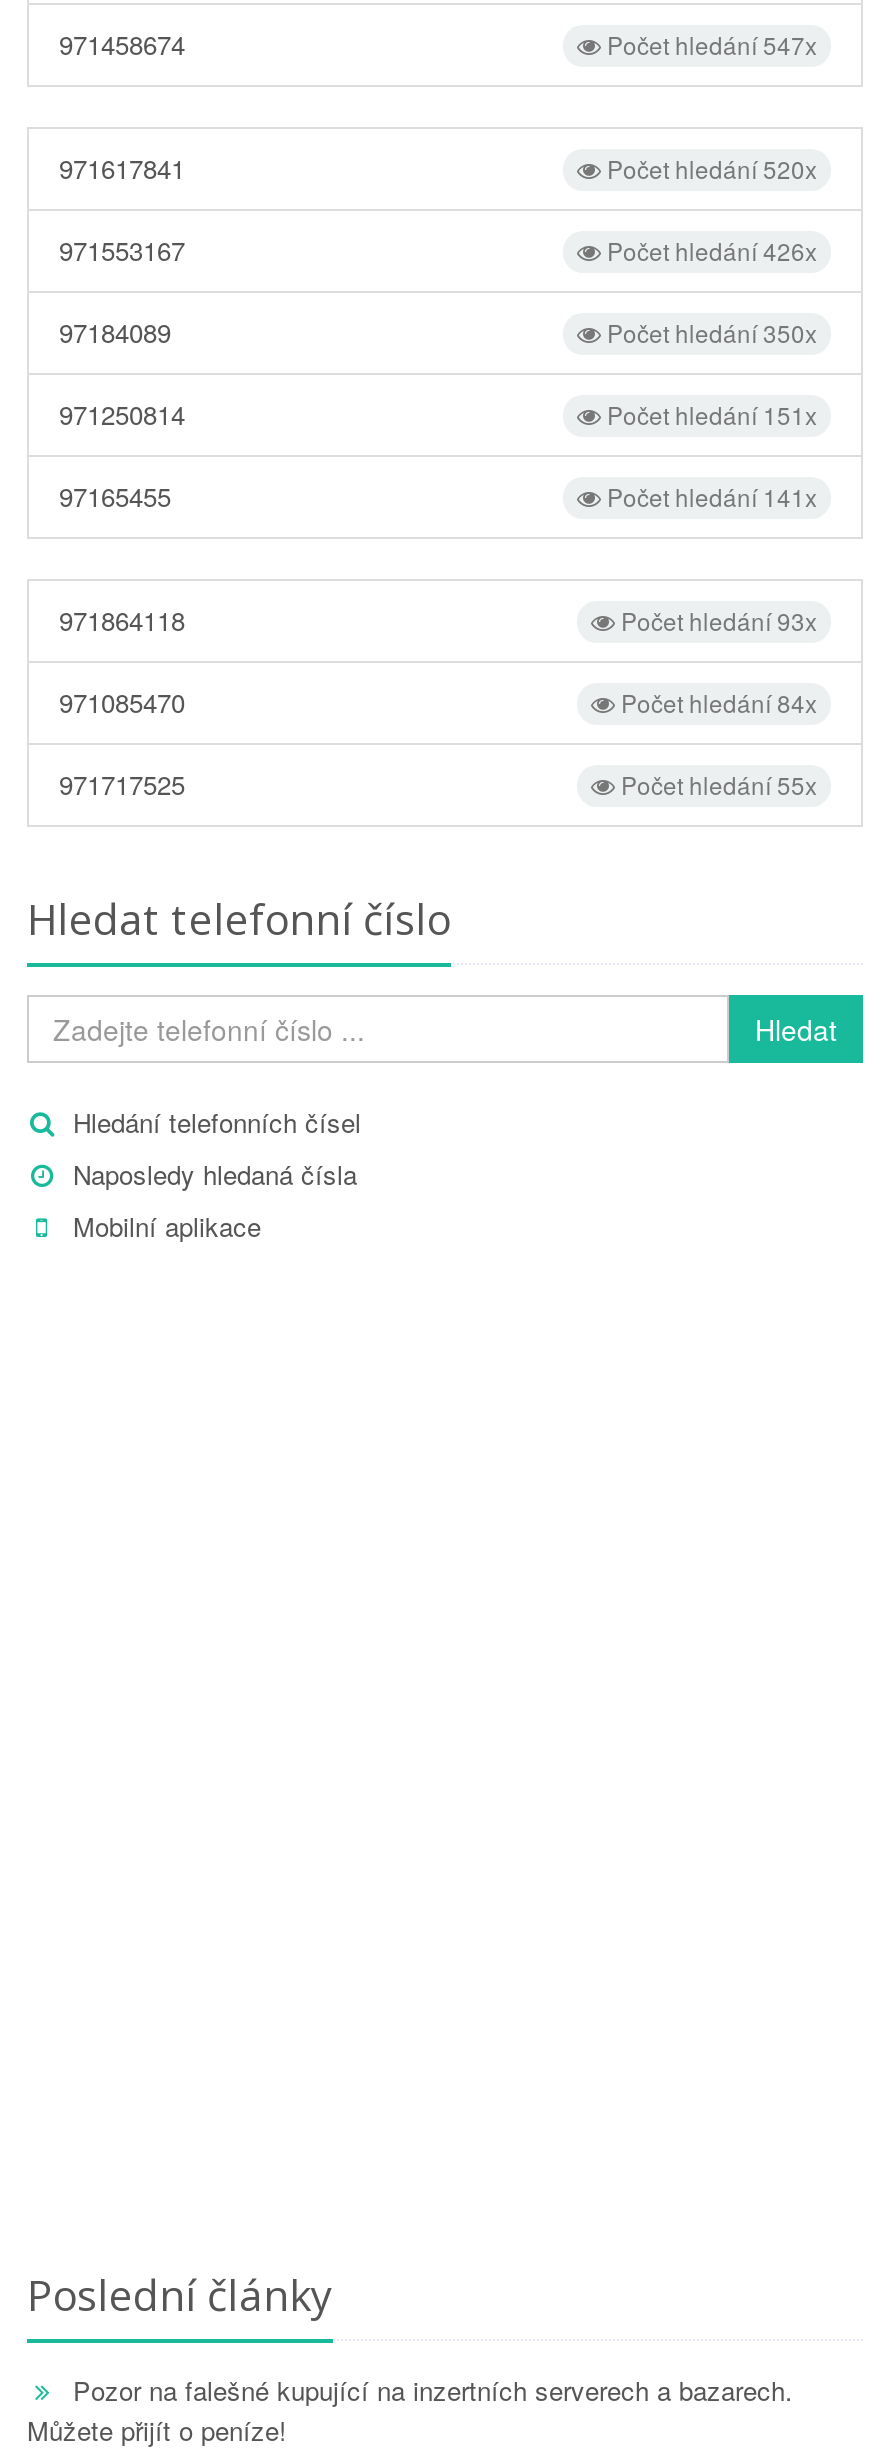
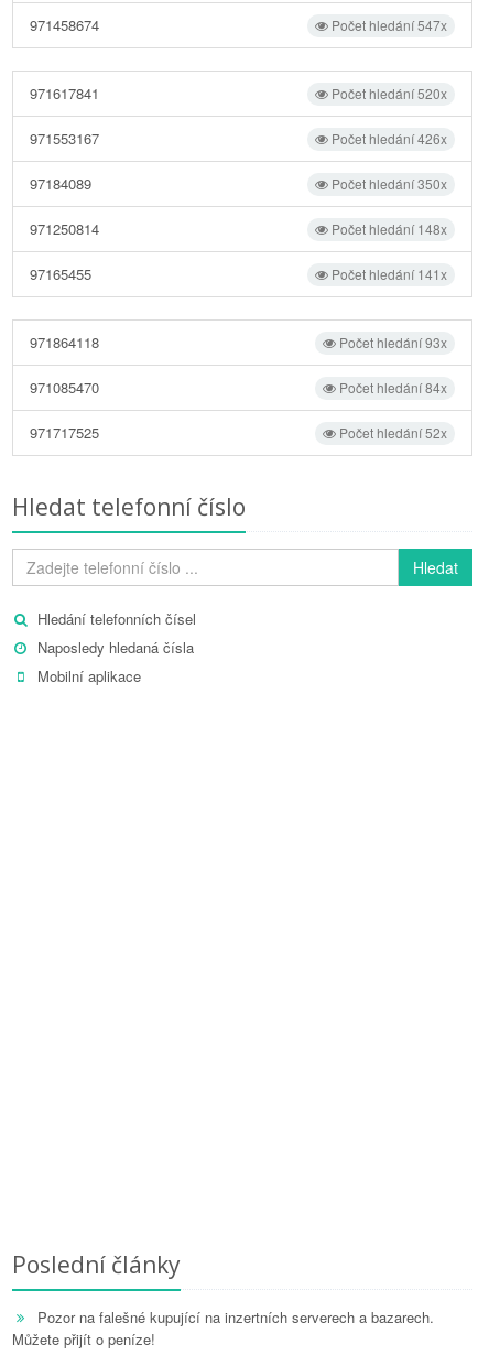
- Počet hledání 151x
+ Počet hledání 148x

- Počet hledání 55x
+ Počet hledání 52x
